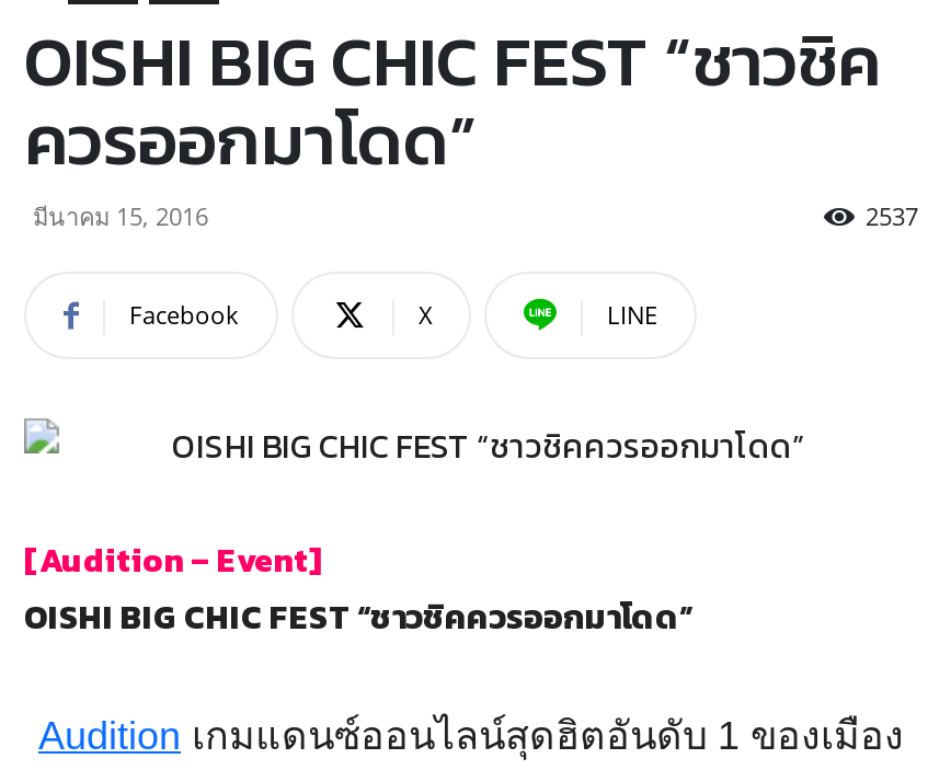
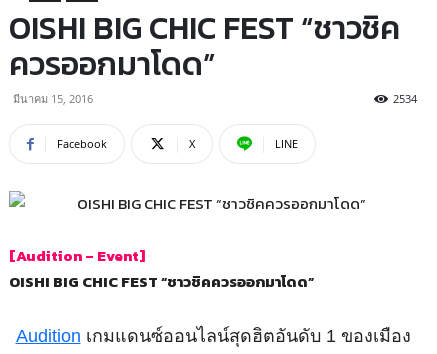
- 2537
+ 2534
